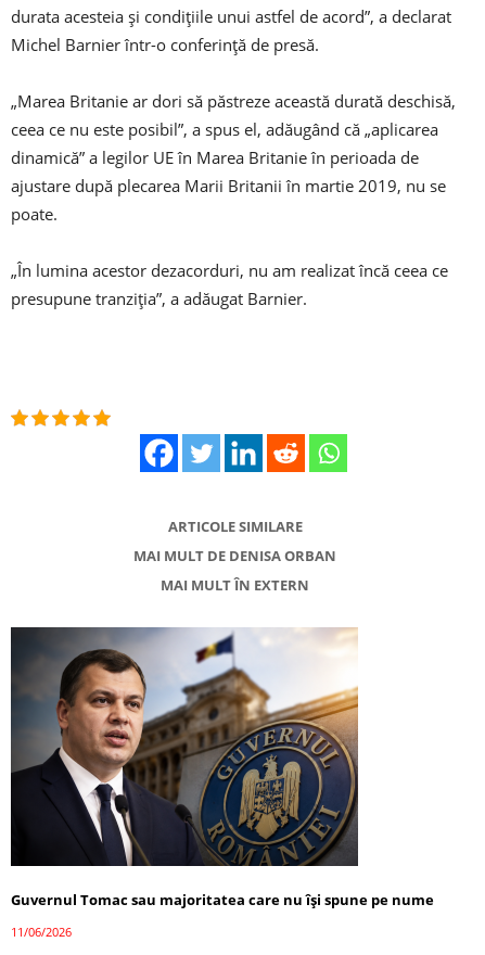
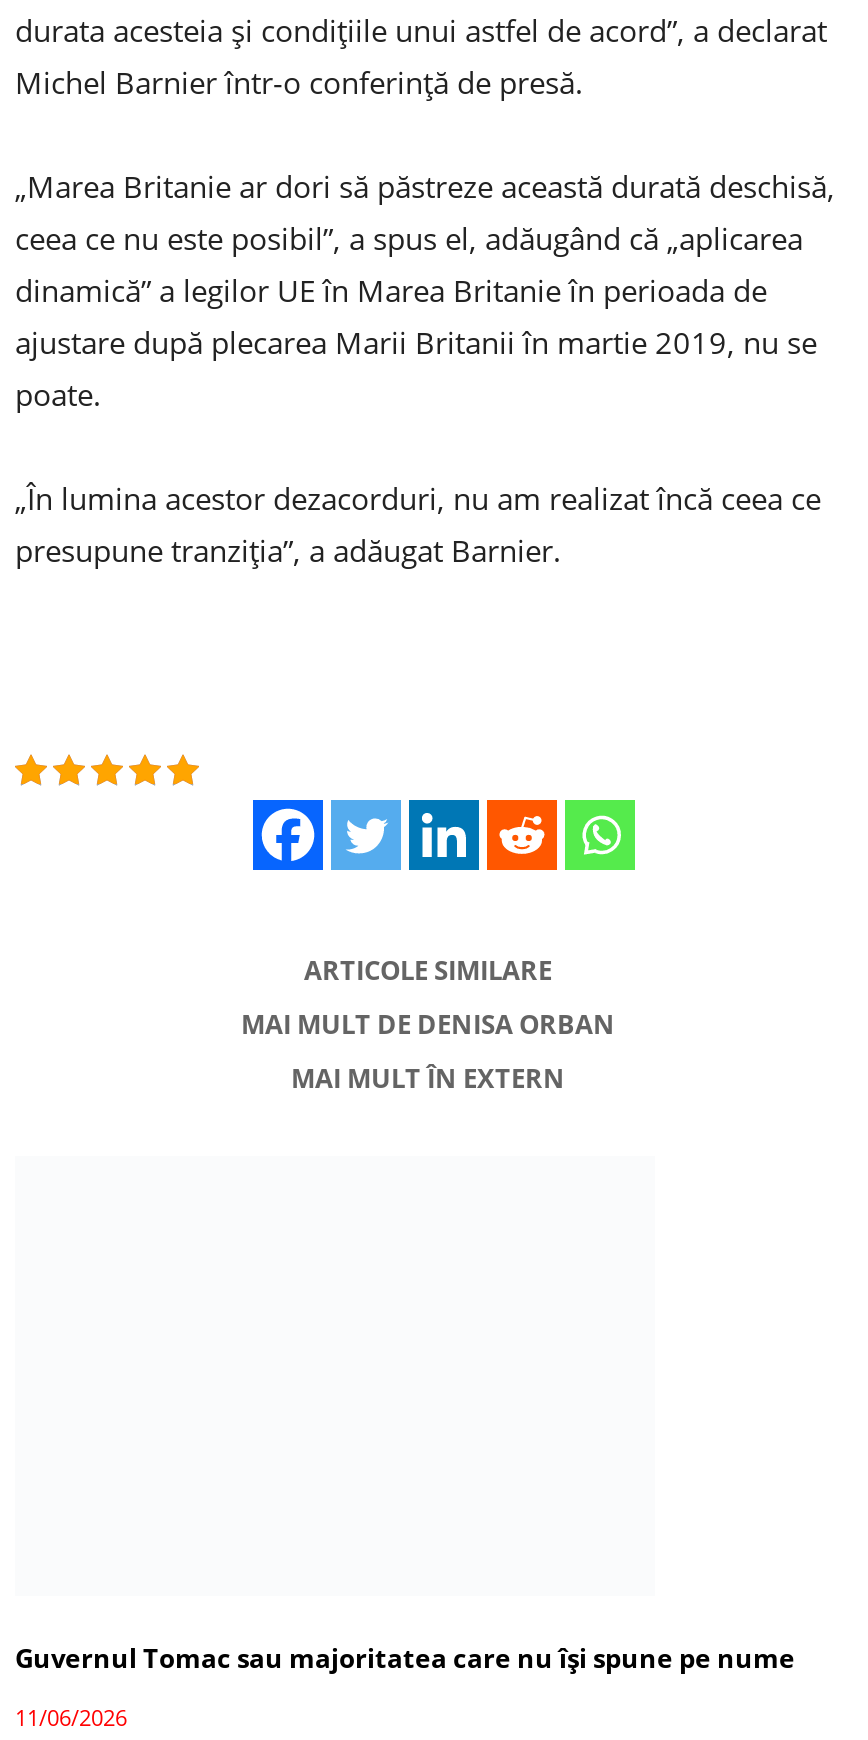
- [image]
